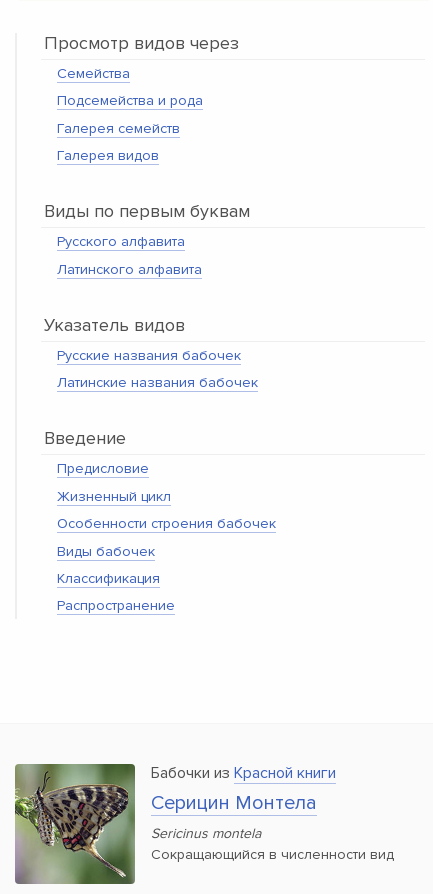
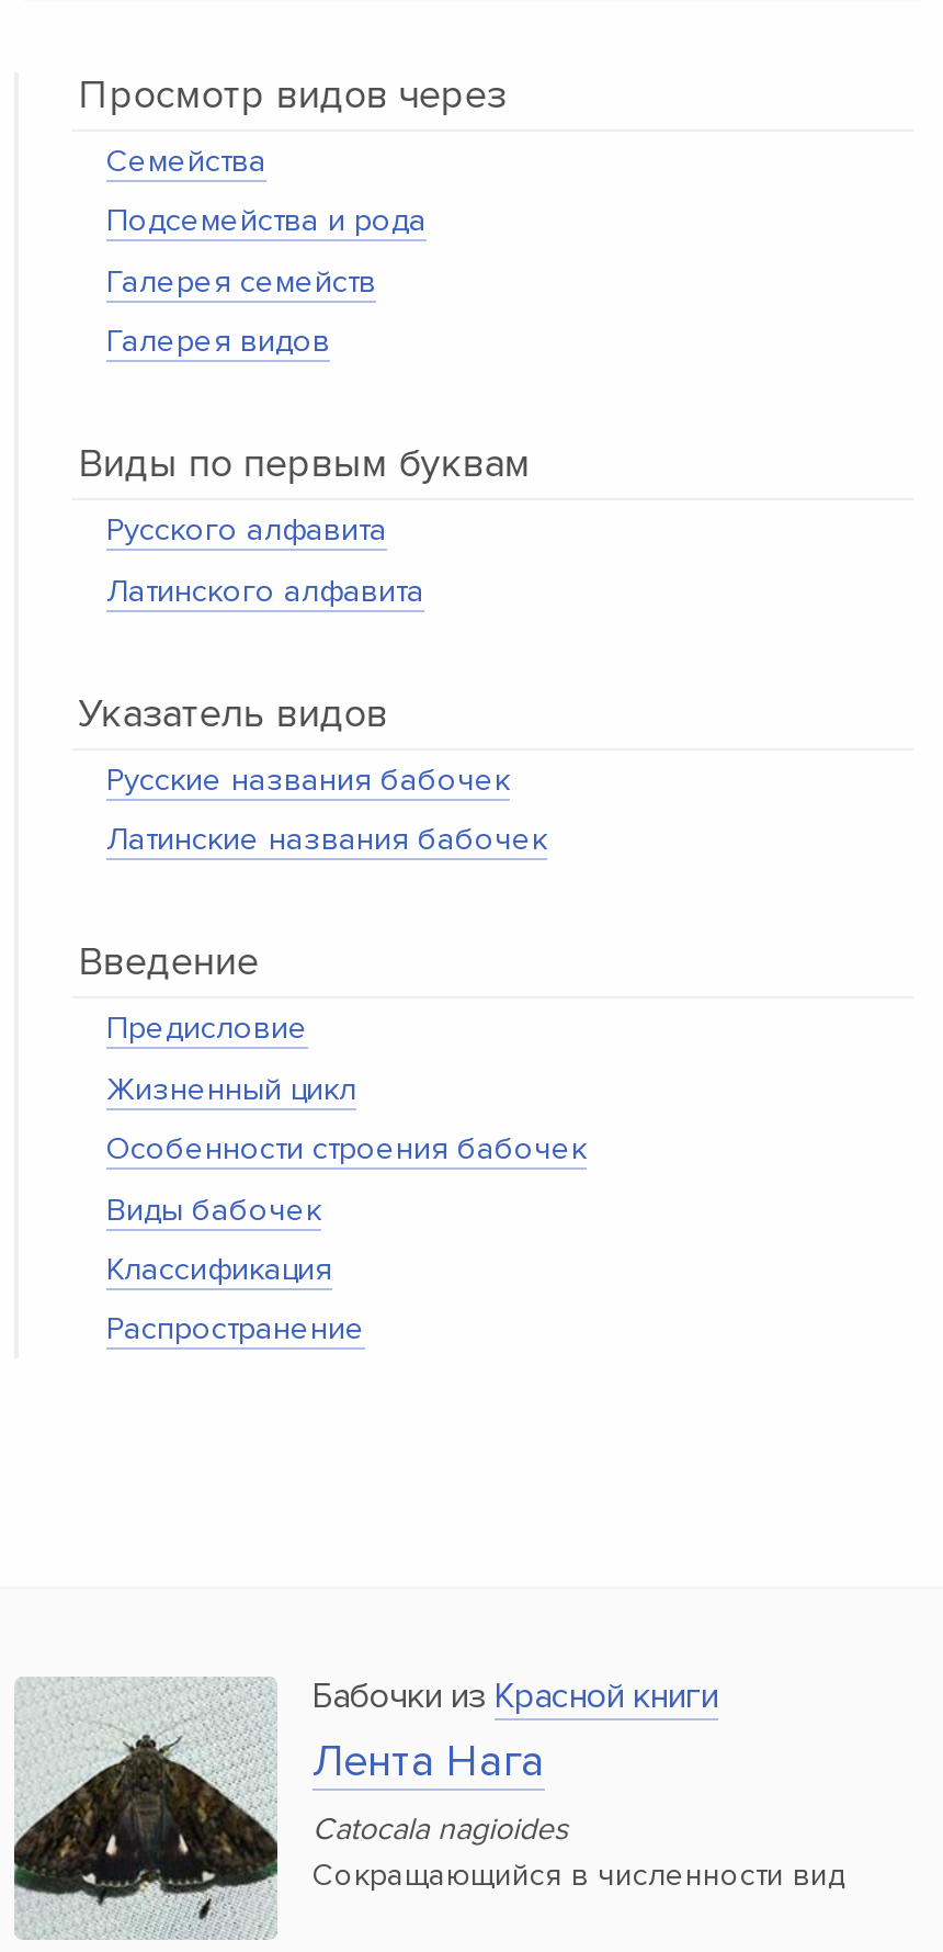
- [image]
- Серицин Монтела
- Sericinus montela
+ [image]
+ Лента Нага
+ Catocala nagioides
